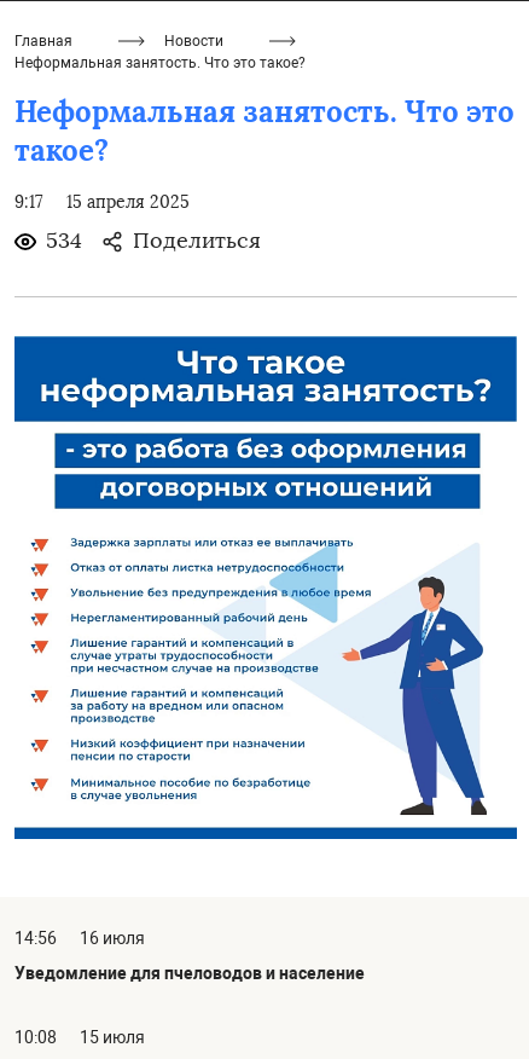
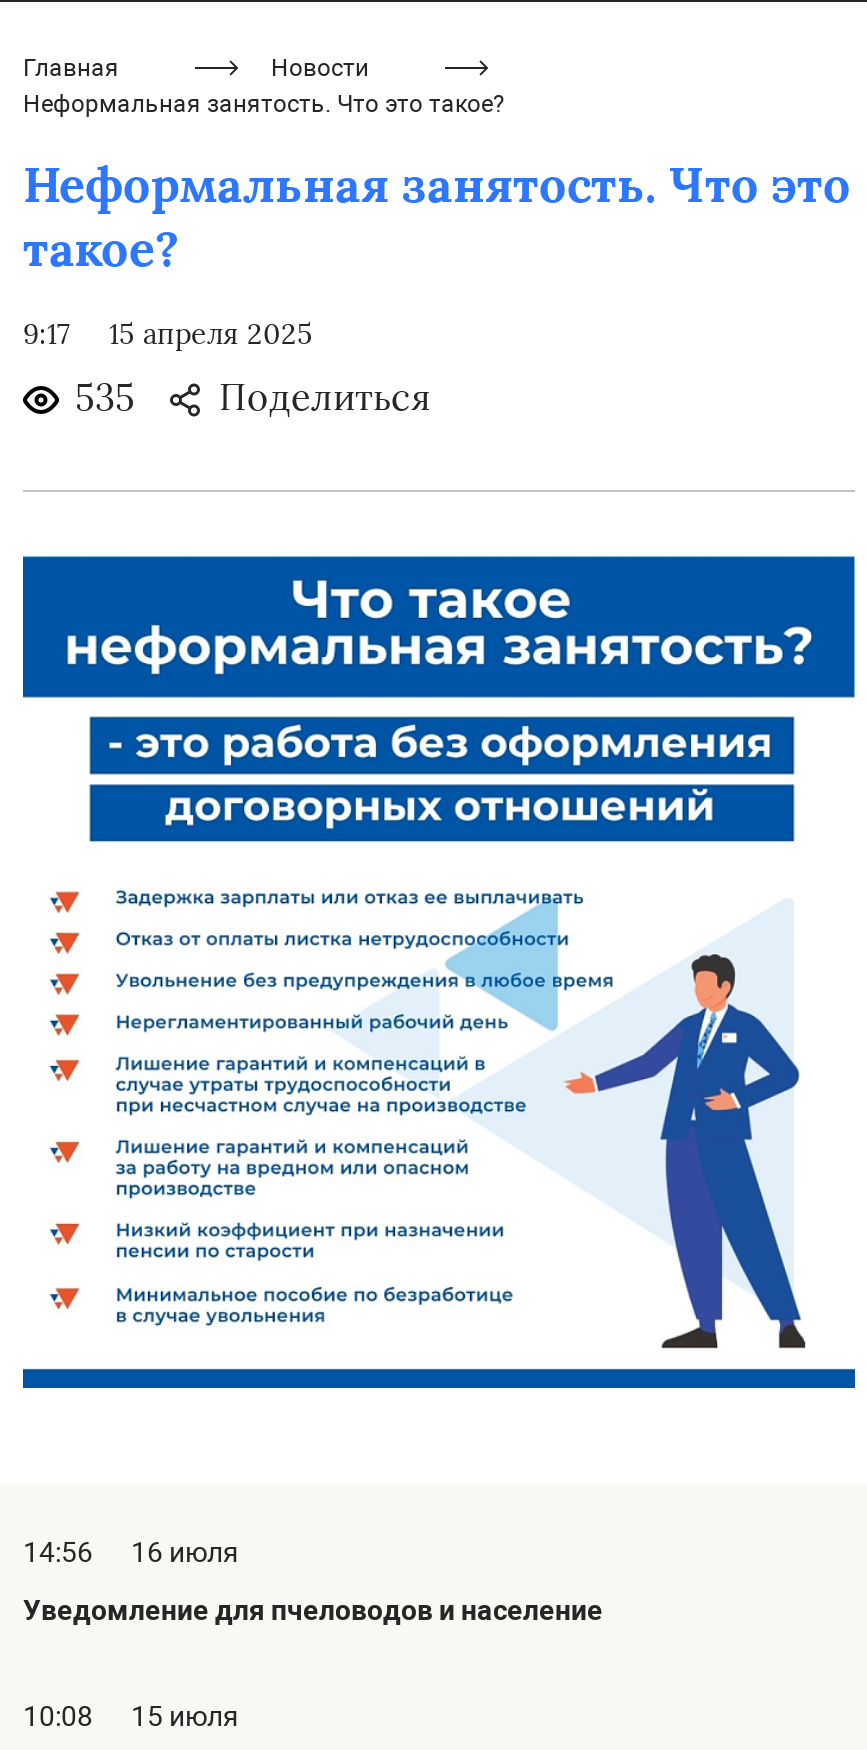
- 534 Поделиться
+ 535 Поделиться
